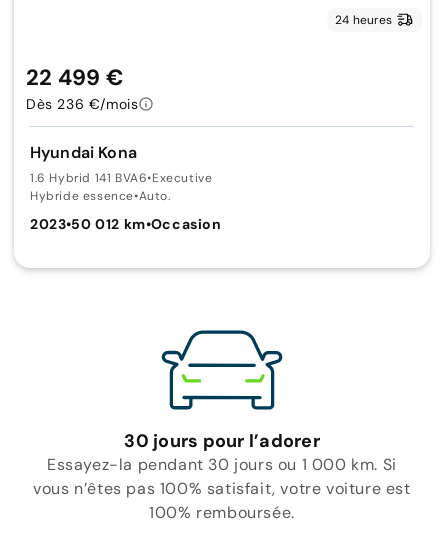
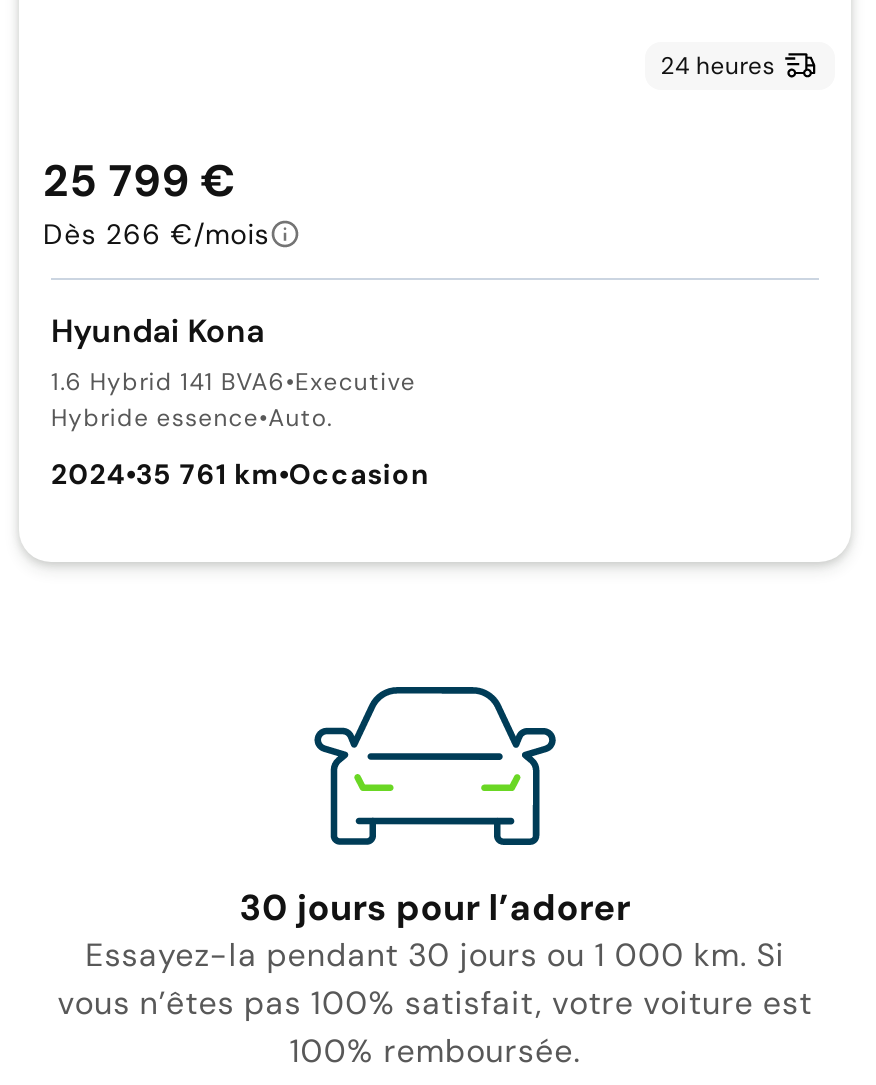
- 22 499 €
+ 25 799 €

- Dès 236 €/mois
+ Dès 266 €/mois

- 2023•50 012 km•Occasion
+ 2024•35 761 km•Occasion
